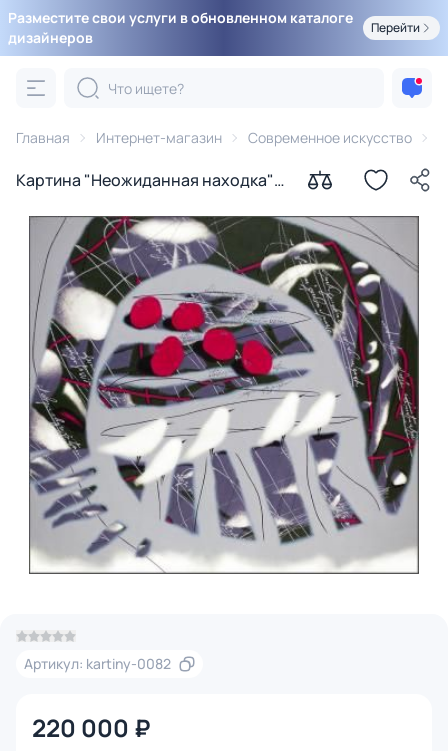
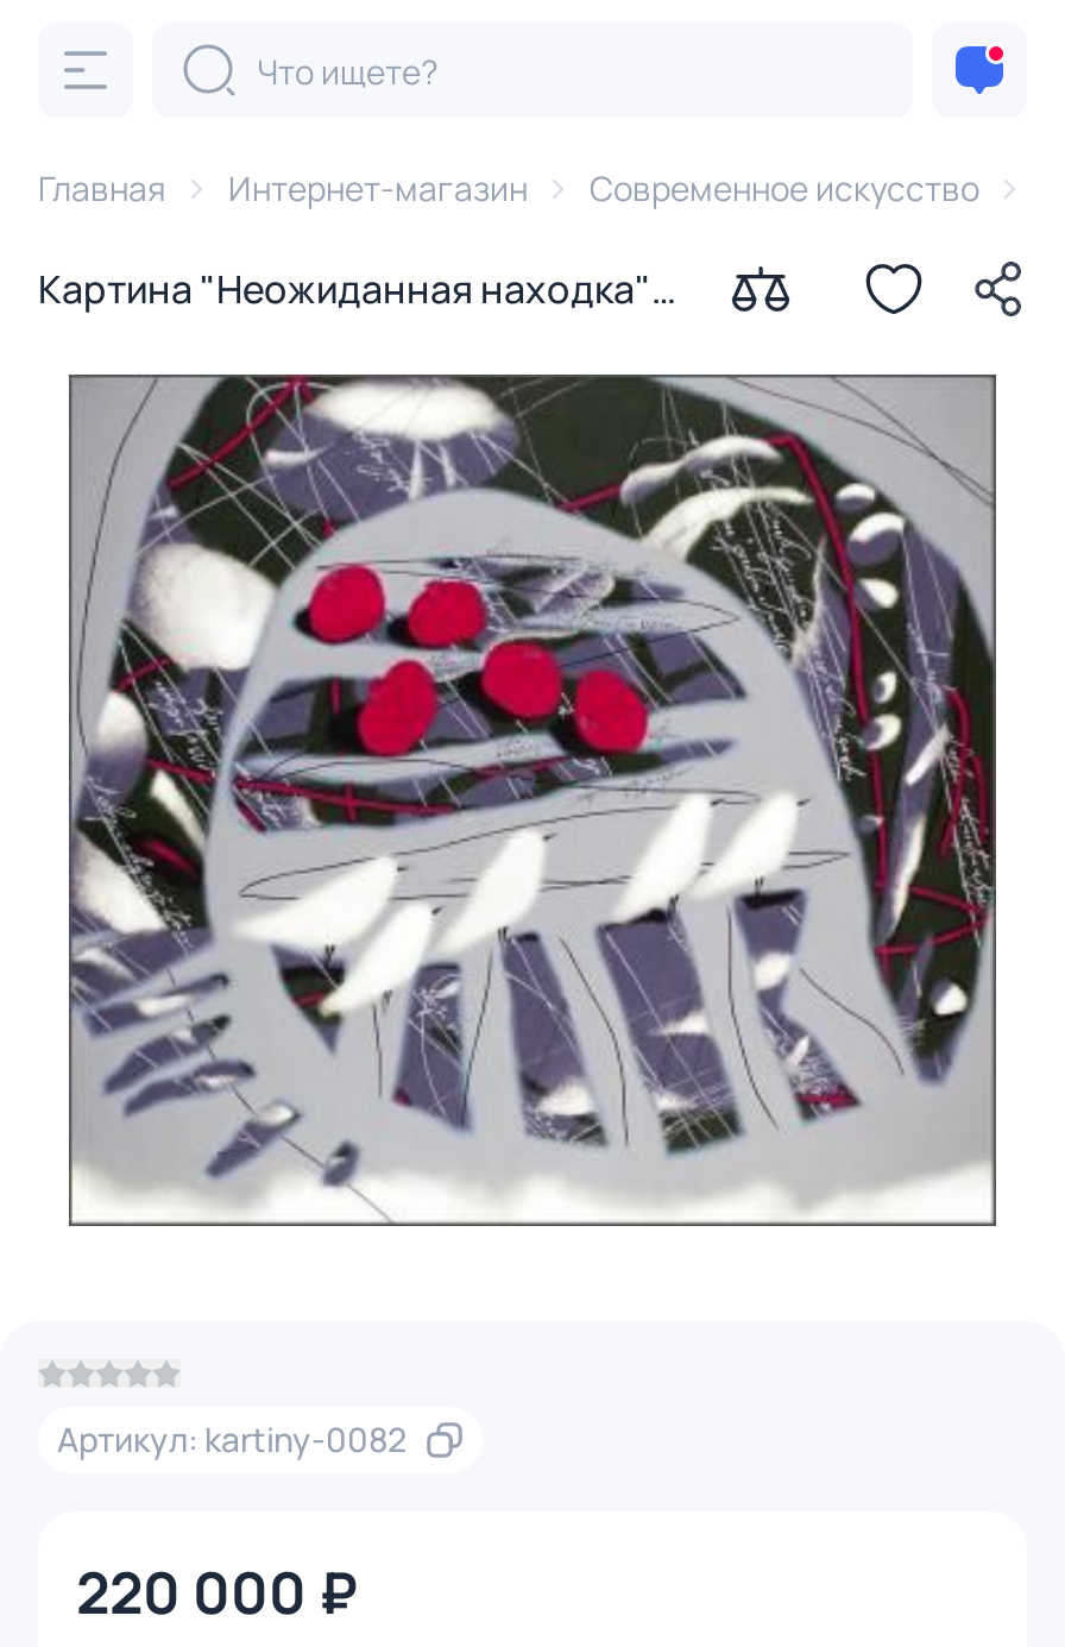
- Разместите свои услуги в обновленном каталоге
- дизайнеров

- Перейти
